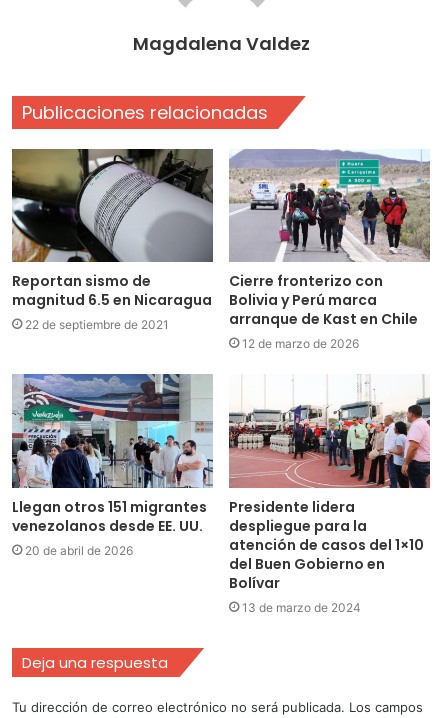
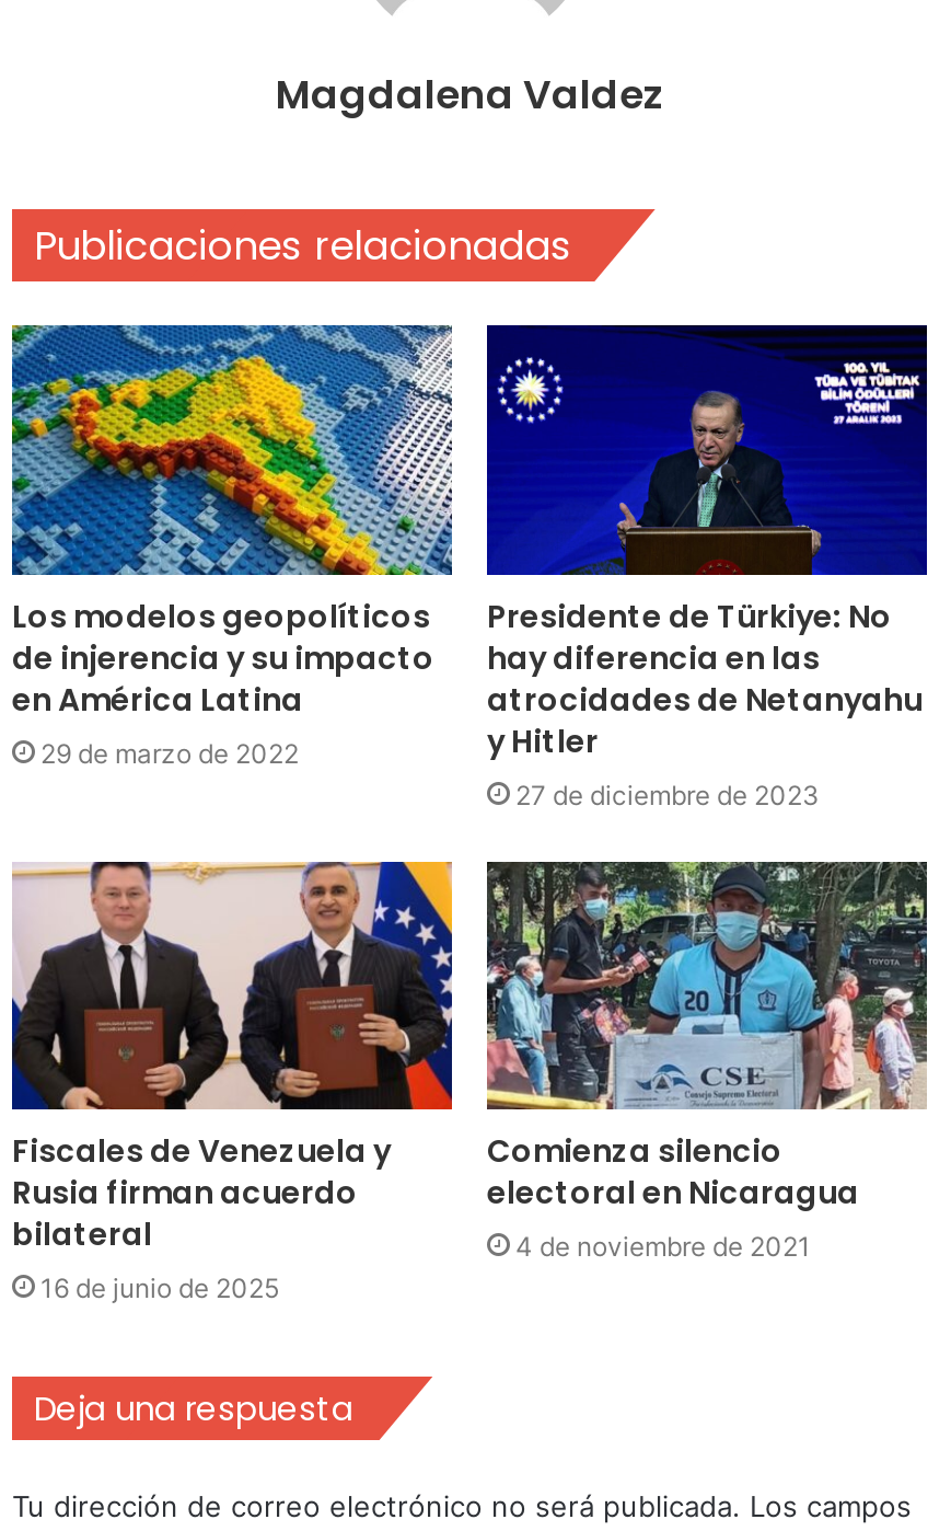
- [image]
- Reportan sismo de
- magnitud 6.5 en Nicaragua
- 22 de septiembre de 2021
+ [image]
+ Los modelos geopolíticos
+ de injerencia y su impacto
+ en América Latina
+ 29 de marzo de 2022

- [image]
- Cierre fronterizo con
- Bolivia y Perú marca
- arranque de Kast en Chile
- 12 de marzo de 2026
+ [image]
+ Presidente de Türkiye: No
+ hay diferencia en las
+ atrocidades de Netanyahu
+ y Hitler
+ 27 de diciembre de 2023

- [image]
+ [image]

- [image]
- Presidente lidera
- despliegue para la
- atención de casos del 1×10
- del Buen Gobierno en
- Bolívar
- 13 de marzo de 2024
+ [image]
+ Comienza silencio
+ electoral en Nicaragua
+ 4 de noviembre de 2021

- Llegan otros 151 migrantes
- venezolanos desde EE. UU.
- 20 de abril de 2026
+ Fiscales de Venezuela y
+ Rusia firman acuerdo
+ bilateral
+ 16 de junio de 2025
